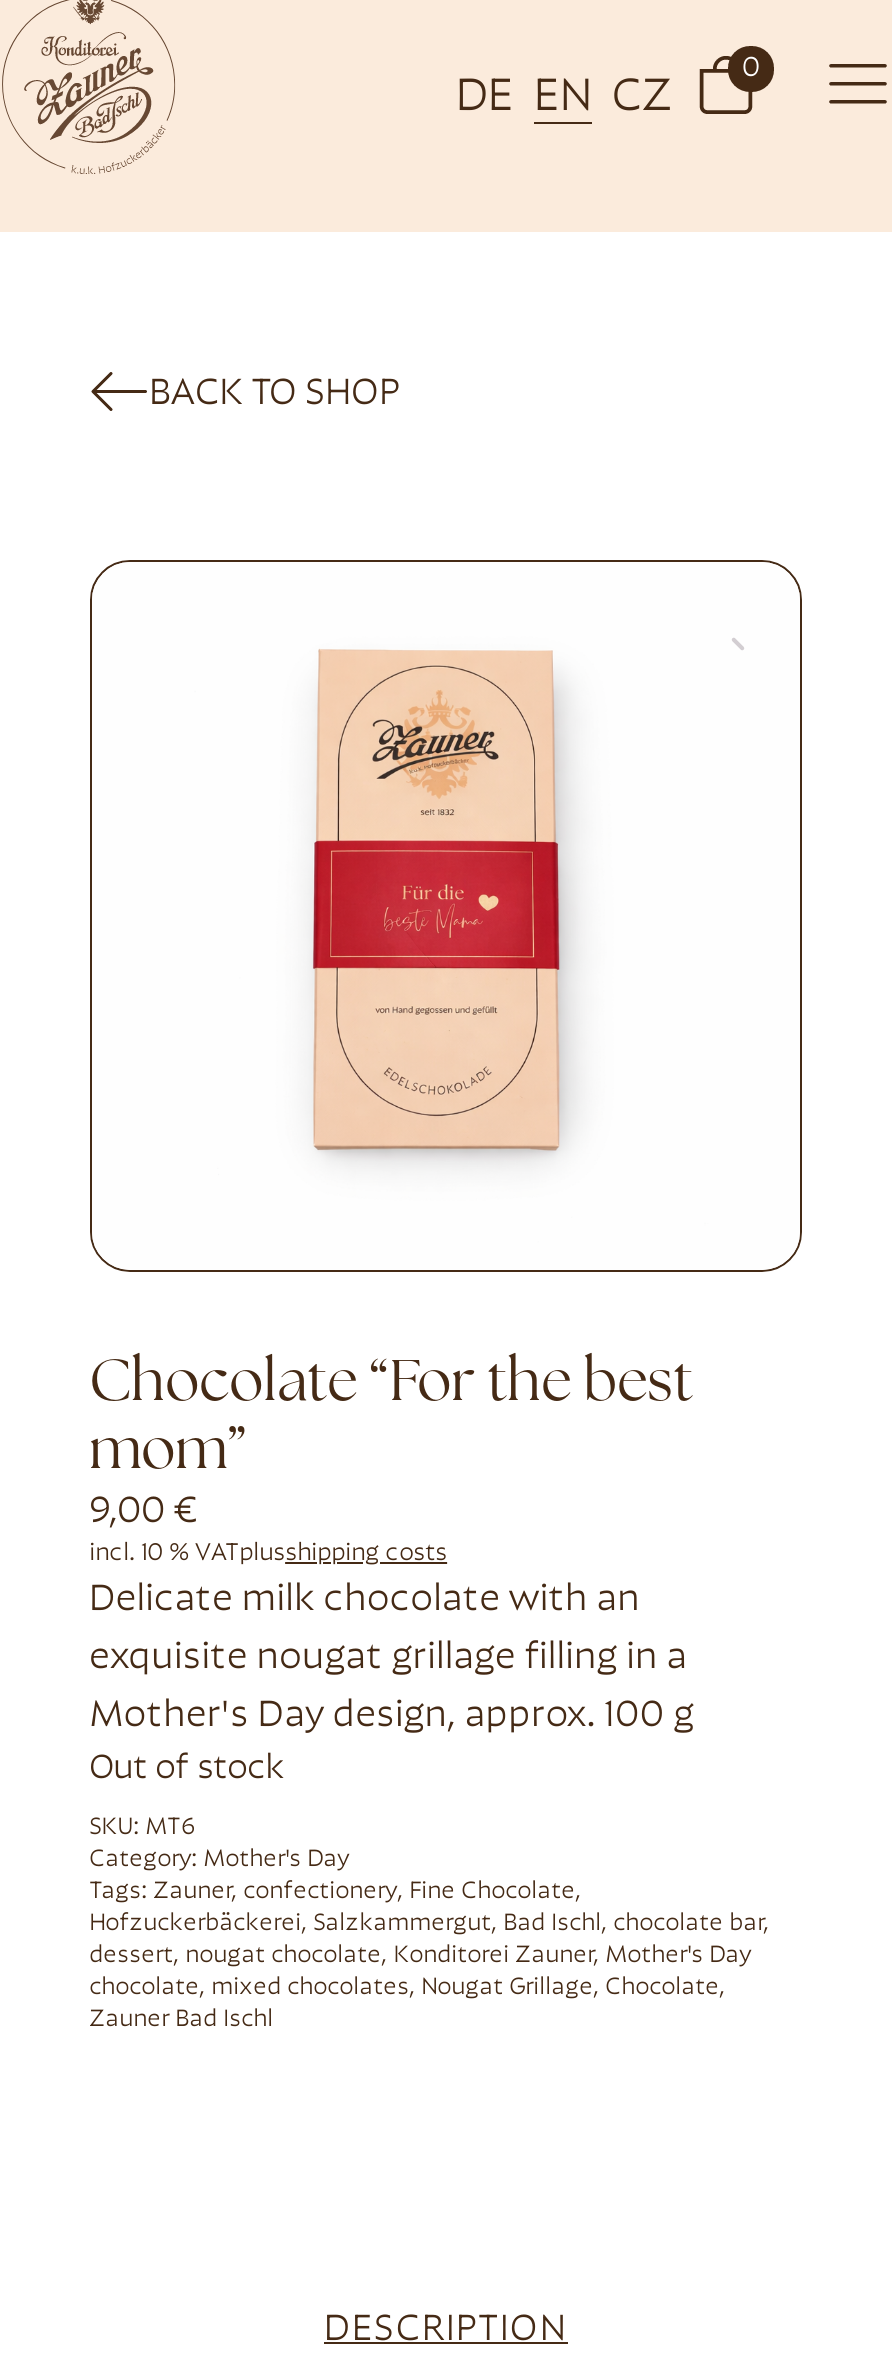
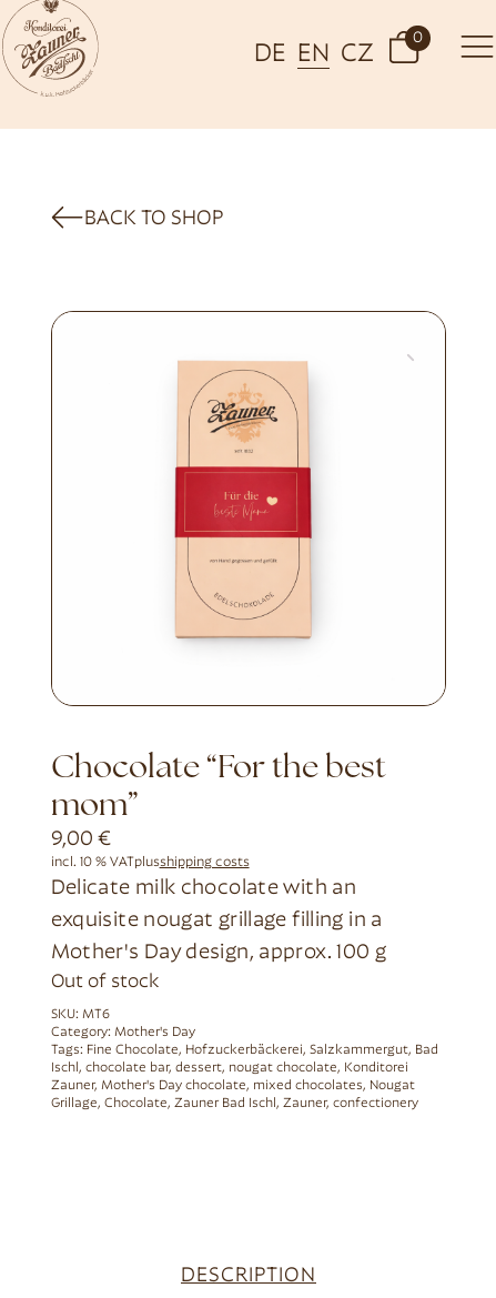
- Tags: Zauner, confectionery, Fine Chocolate,
- Hofzuckerbäckerei, Salzkammergut, Bad Ischl, chocolate bar,
- dessert, nougat chocolate, Konditorei Zauner, Mother's Day
- chocolate, mixed chocolates, Nougat Grillage, Chocolate,
- Zauner Bad Ischl
+ Tags: Fine Chocolate, Hofzuckerbäckerei, Salzkammergut, Bad
+ Ischl, chocolate bar, dessert, nougat chocolate, Konditorei
+ Zauner, Mother's Day chocolate, mixed chocolates, Nougat
+ Grillage, Chocolate, Zauner Bad Ischl, Zauner, confectionery
